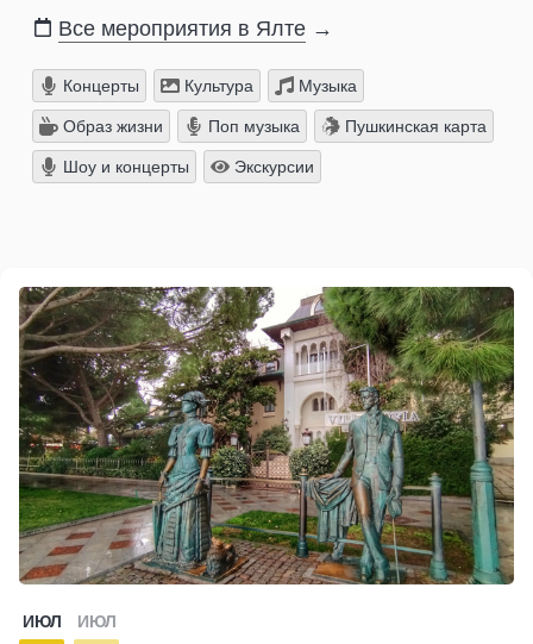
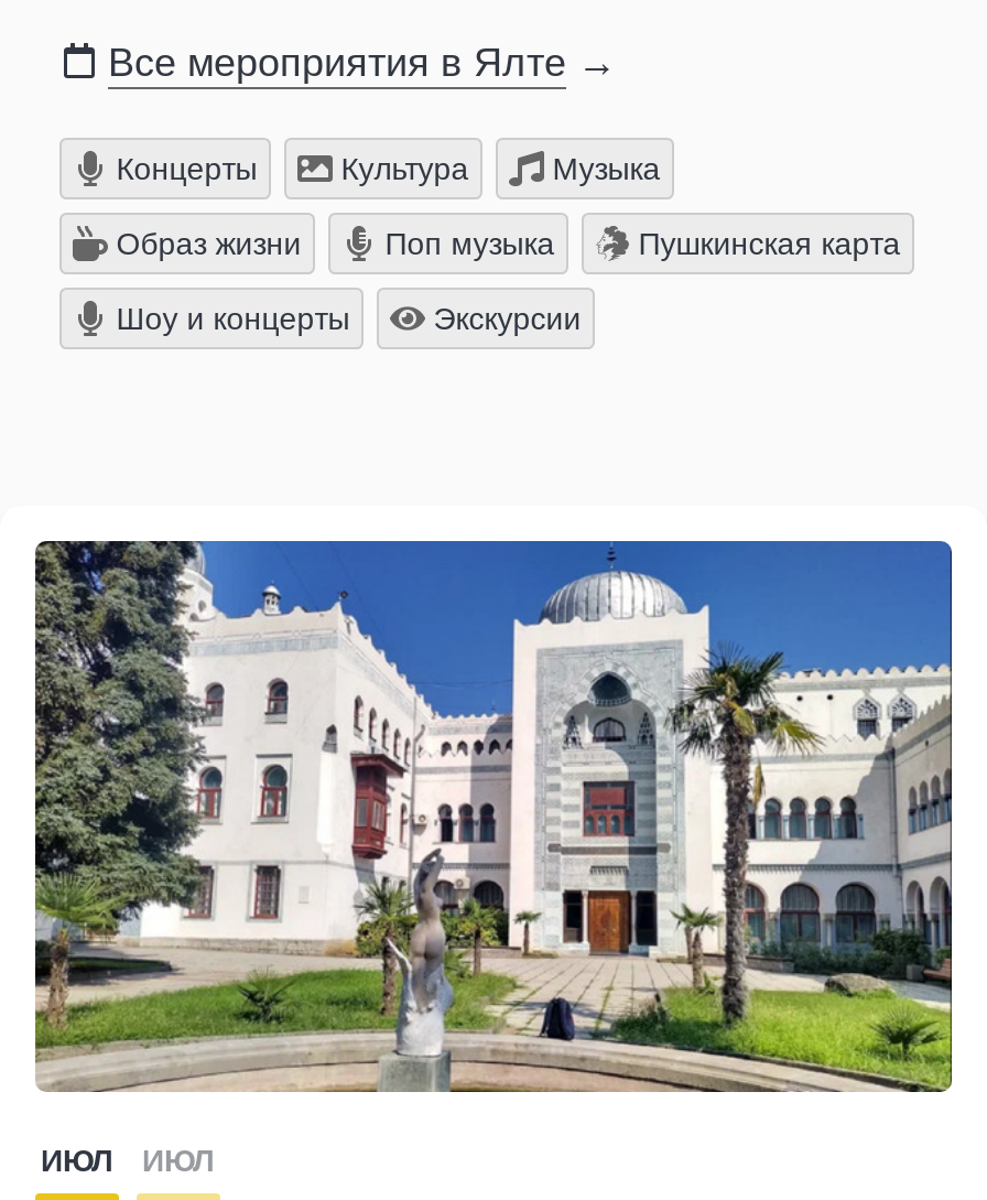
- [image]
+ [image]
